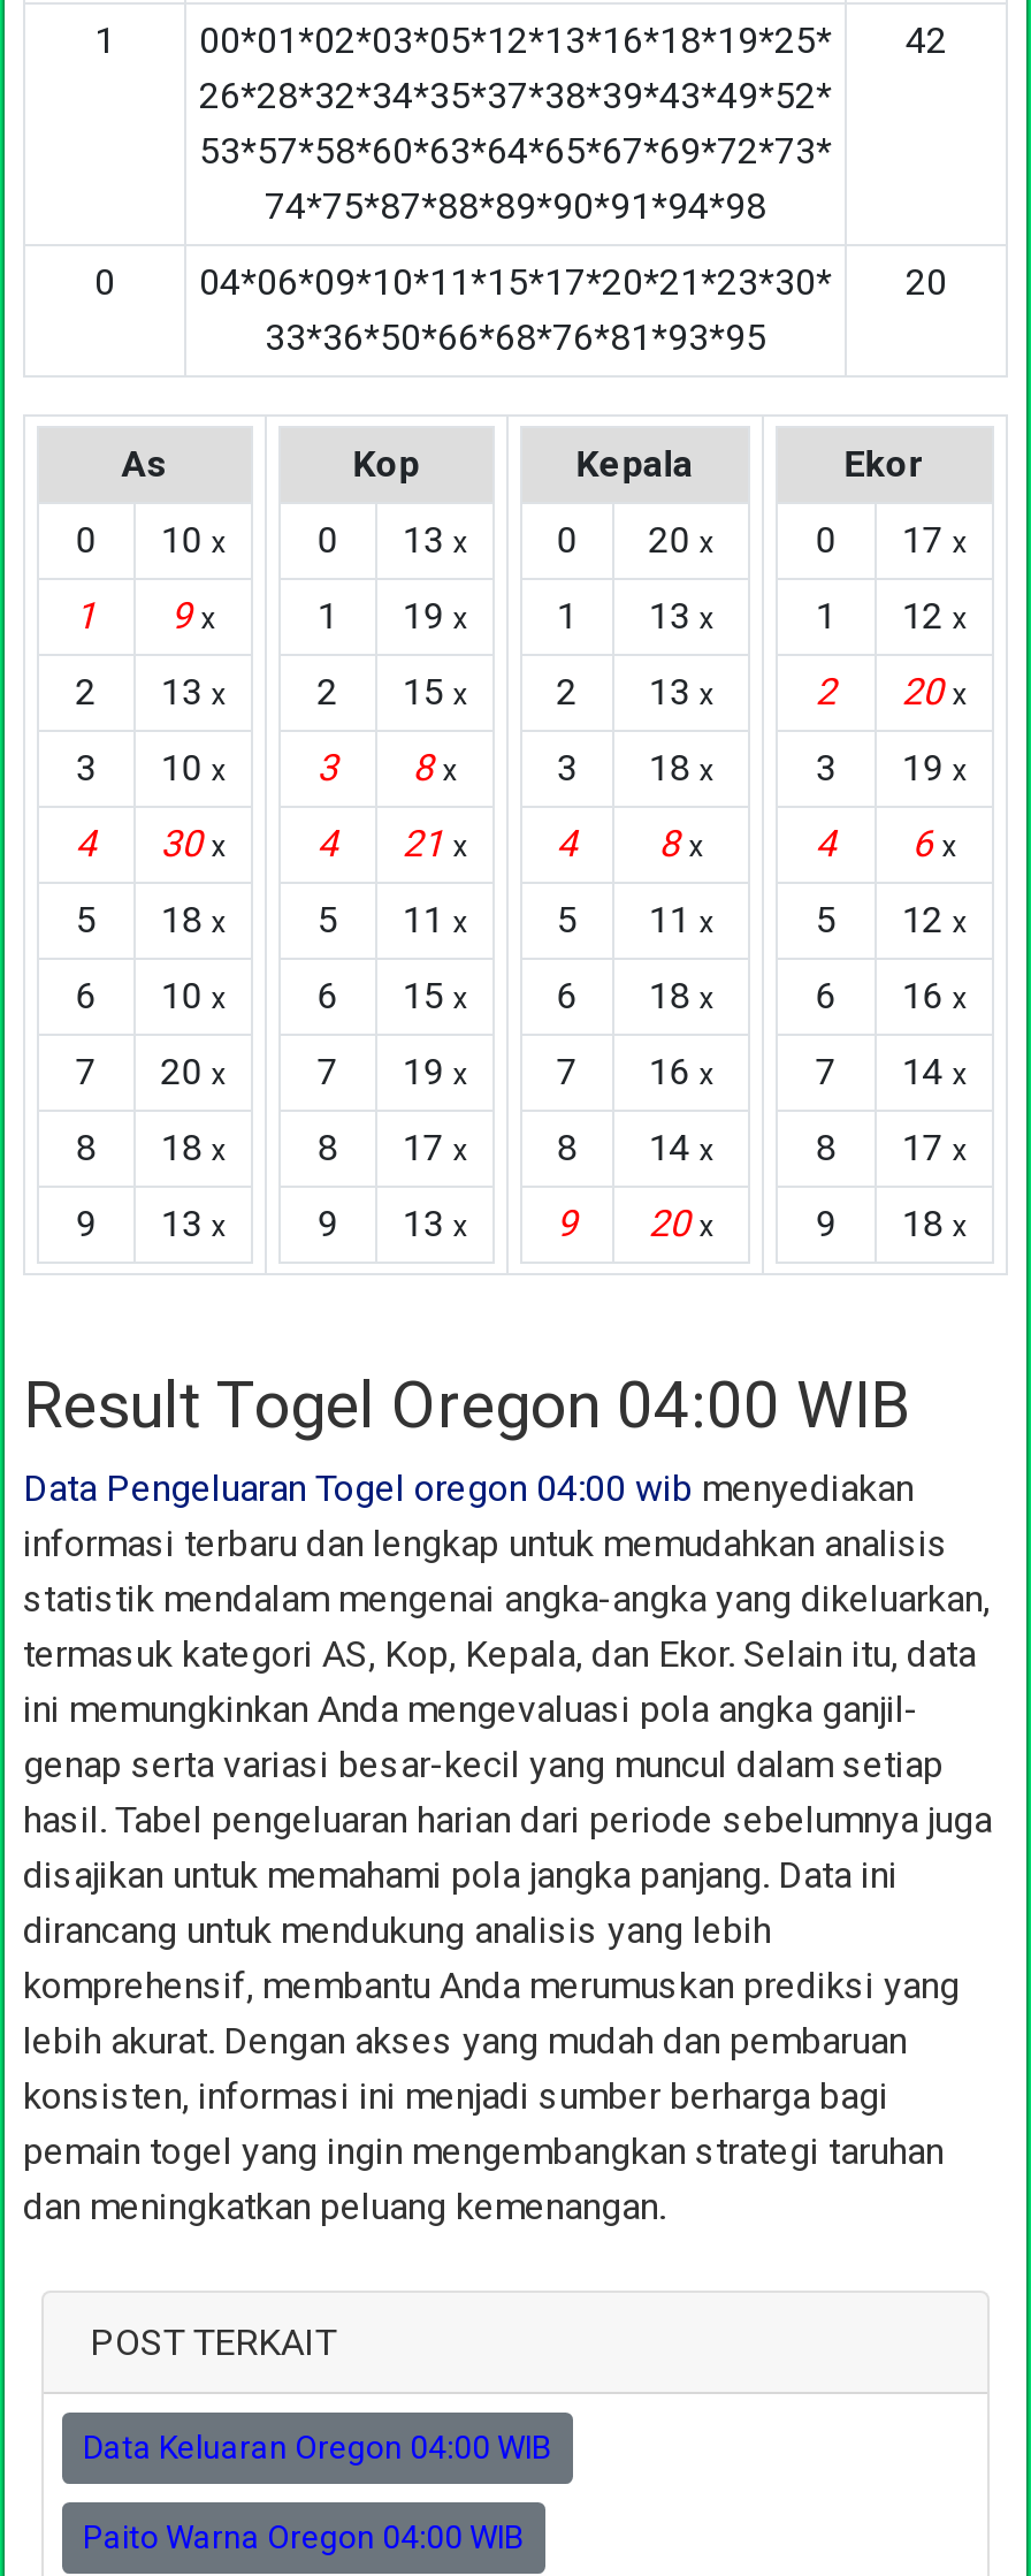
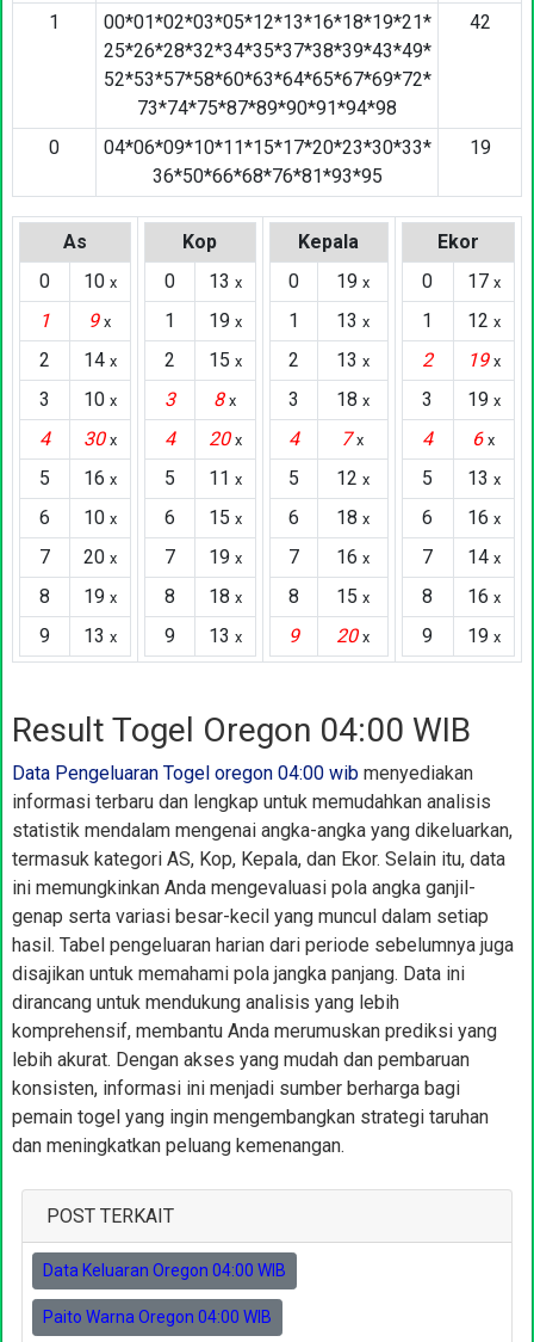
- 1 00*01*02*03*05*12*13*16*18*19*25* 42
+ 1 00*01*02*03*05*12*13*16*18*19*21* 42

- 26*28*32*34*35*37*38*39*43*49*52*
+ 25*26*28*32*34*35*37*38*39*43*49*

- 53*57*58*60*63*64*65*67*69*72*73*
+ 52*53*57*58*60*63*64*65*67*69*72*

- 74*75*87*88*89*90*91*94*98
+ 73*74*75*87*89*90*91*94*98

- 04*06*09*10*11*15*17*20*21*23*30*
+ 04*06*09*10*11*15*17*20*23*30*33*

- 20
+ 19

- 33*36*50*66*68*76*81*93*95
+ 36*50*66*68*76*81*93*95

- 0 20 x
+ 0 19 x

- 2 13 x
+ 2 14 x

- 2 20 x
+ 2 19 x

- 4 21 x
+ 4 20 x

- 4 8 x
+ 4 7 x

- 5 18 x
+ 5 16 x

- 5 11 x
+ 5 12 x

- 5 12 x
+ 5 13 x

- 8 18 x
+ 8 19 x

- 8 17 x
+ 8 18 x

- 8 14 x
+ 8 15 x

- 8 17 x
+ 8 16 x

- 9 18 x
+ 9 19 x
